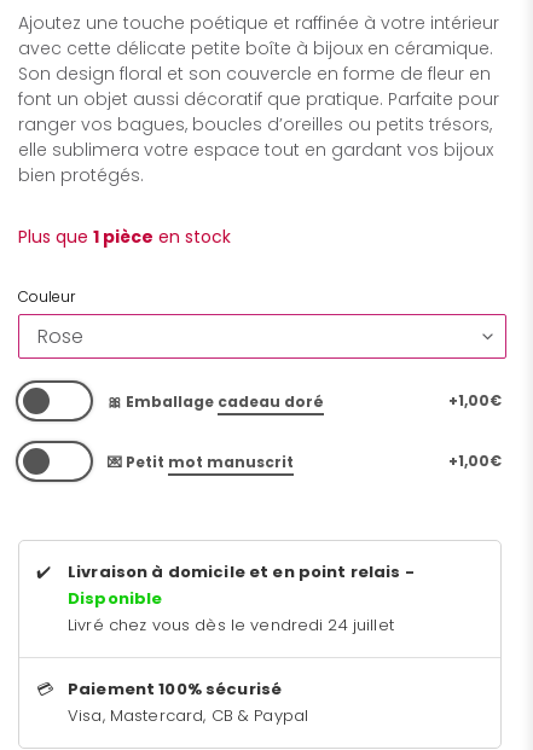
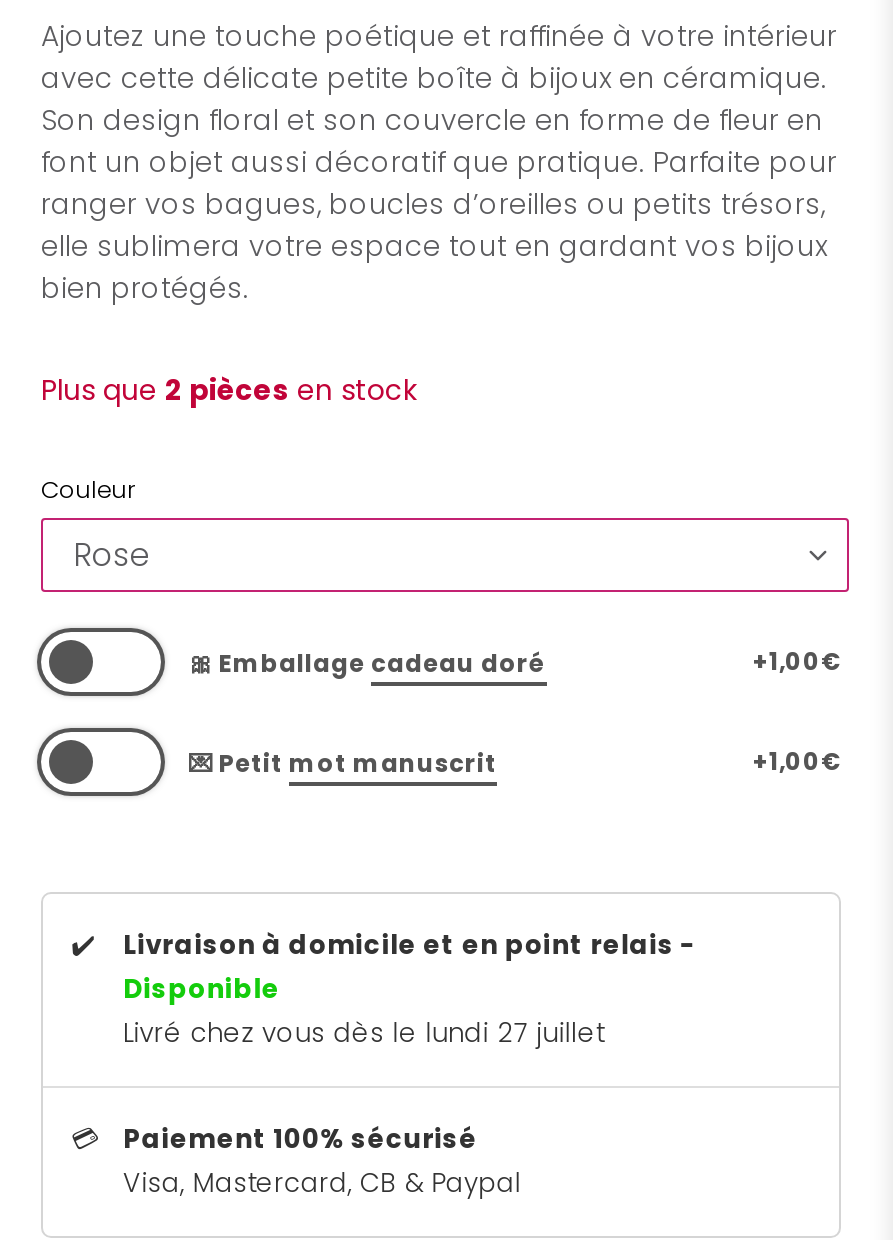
- Plus que 1 pièce en stock
+ Plus que 2 pièces en stock

- Livré chez vous dès le vendredi 24 juillet
+ Livré chez vous dès le lundi 27 juillet
